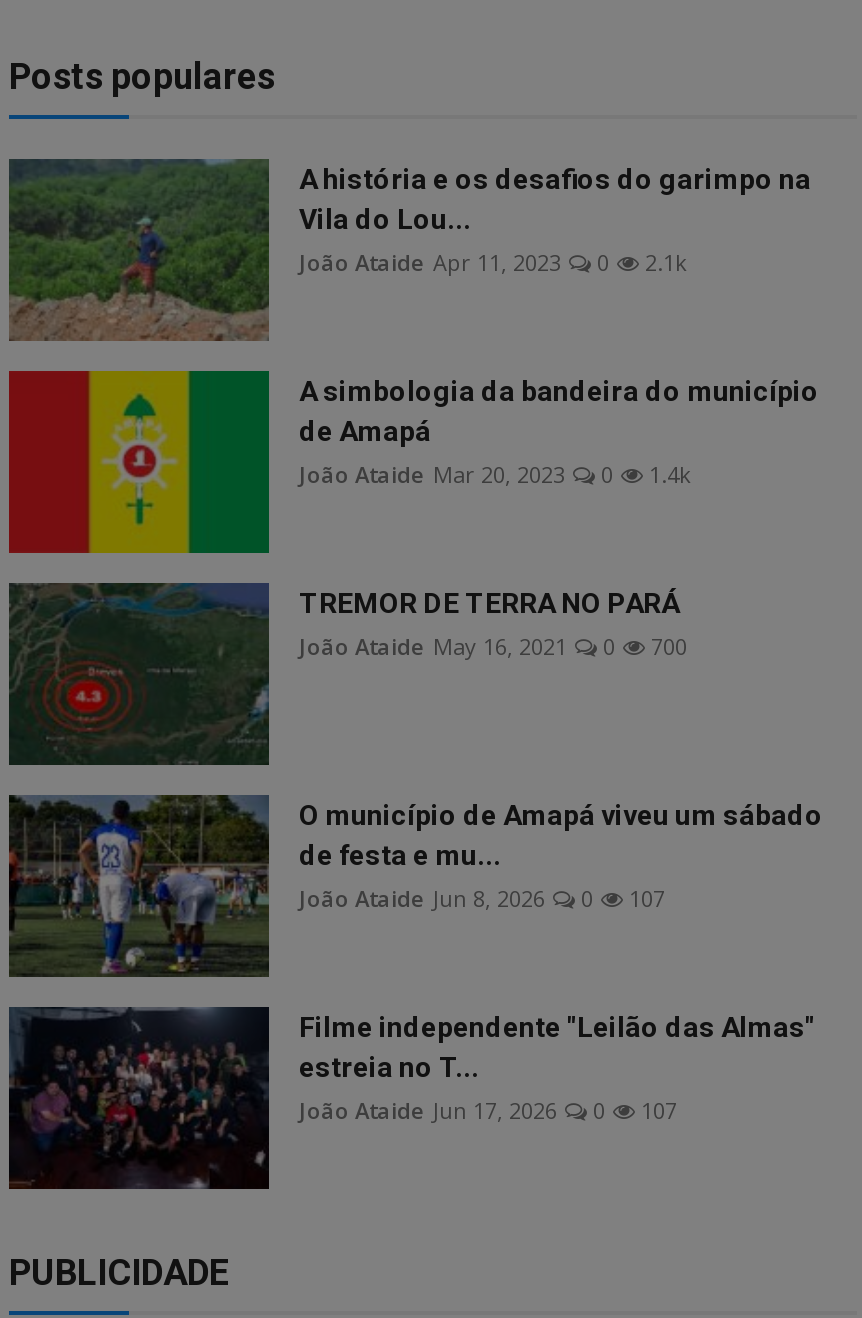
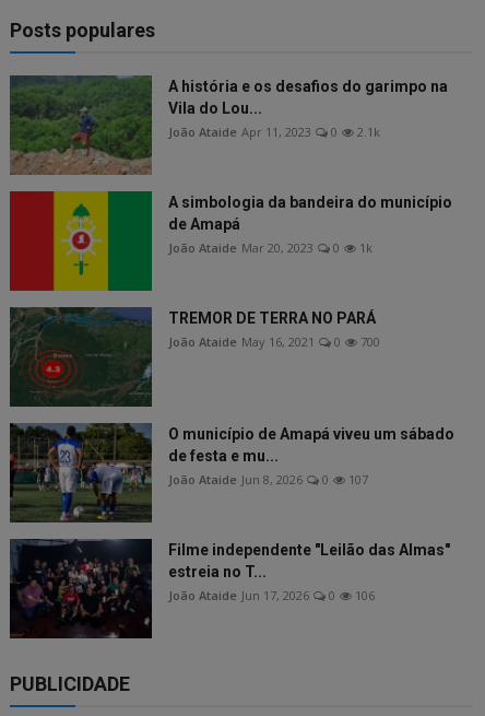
- João Ataide Mar 20, 2023 0 1.4k
+ João Ataide Mar 20, 2023 0 1k

- João Ataide Jun 17, 2026 0 107
+ João Ataide Jun 17, 2026 0 106
